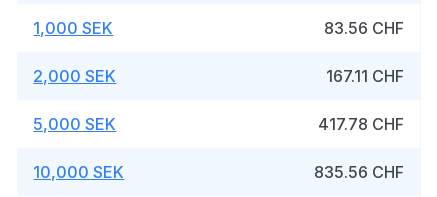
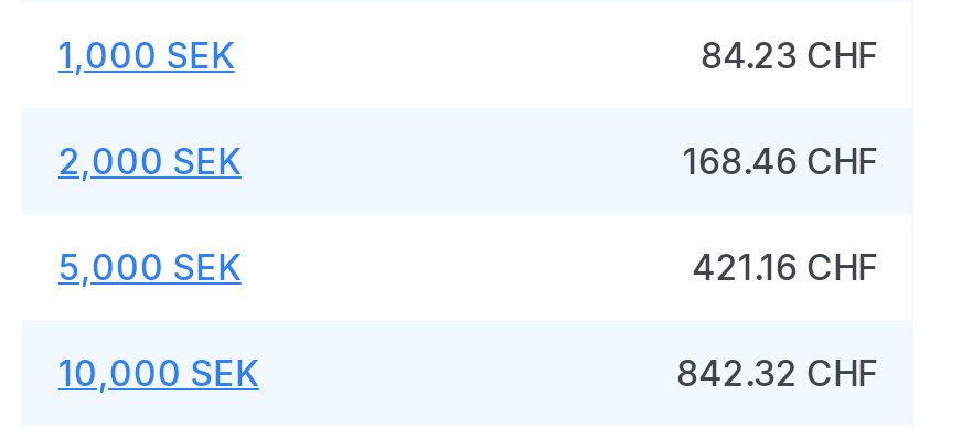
- 83.56 CHF
+ 84.23 CHF

- 167.11 CHF
+ 168.46 CHF

- 417.78 CHF
+ 421.16 CHF

- 835.56 CHF
+ 842.32 CHF
